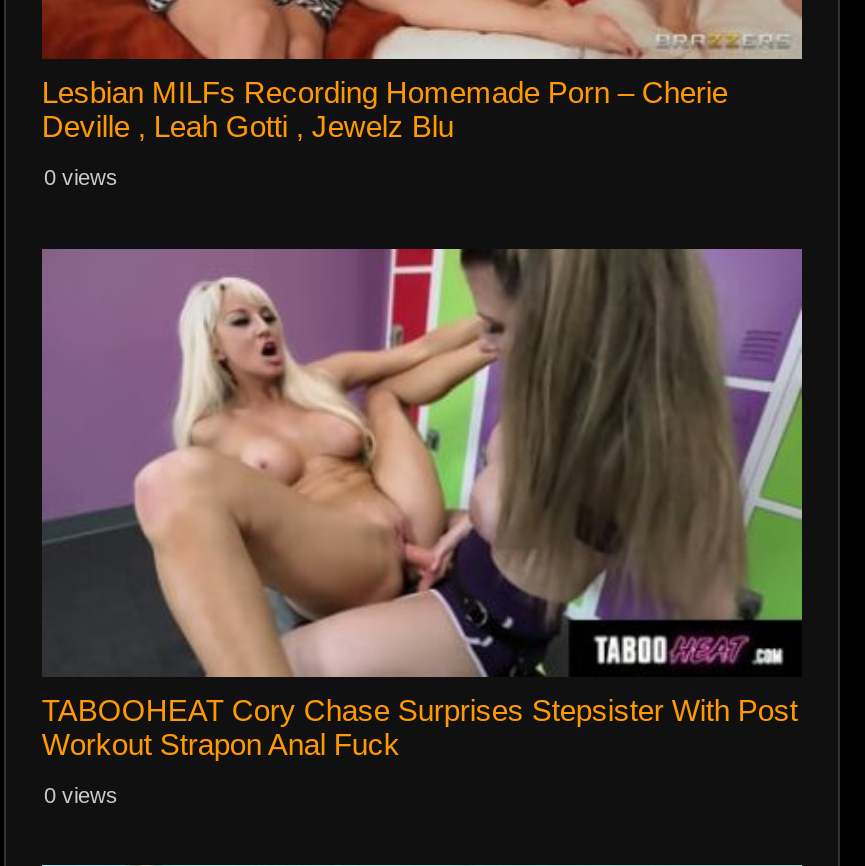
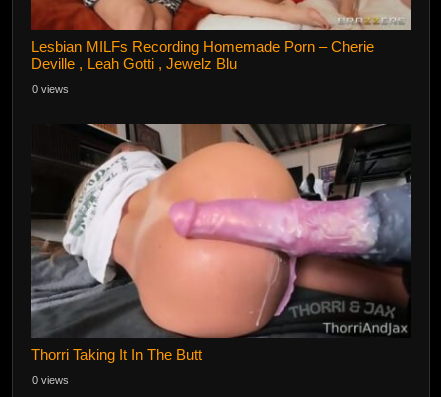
- [image]
- TABOOHEAT Cory Chase Surprises Stepsister With Post
- Workout Strapon Anal Fuck
+ [image]
+ Thorri Taking It In The Butt
